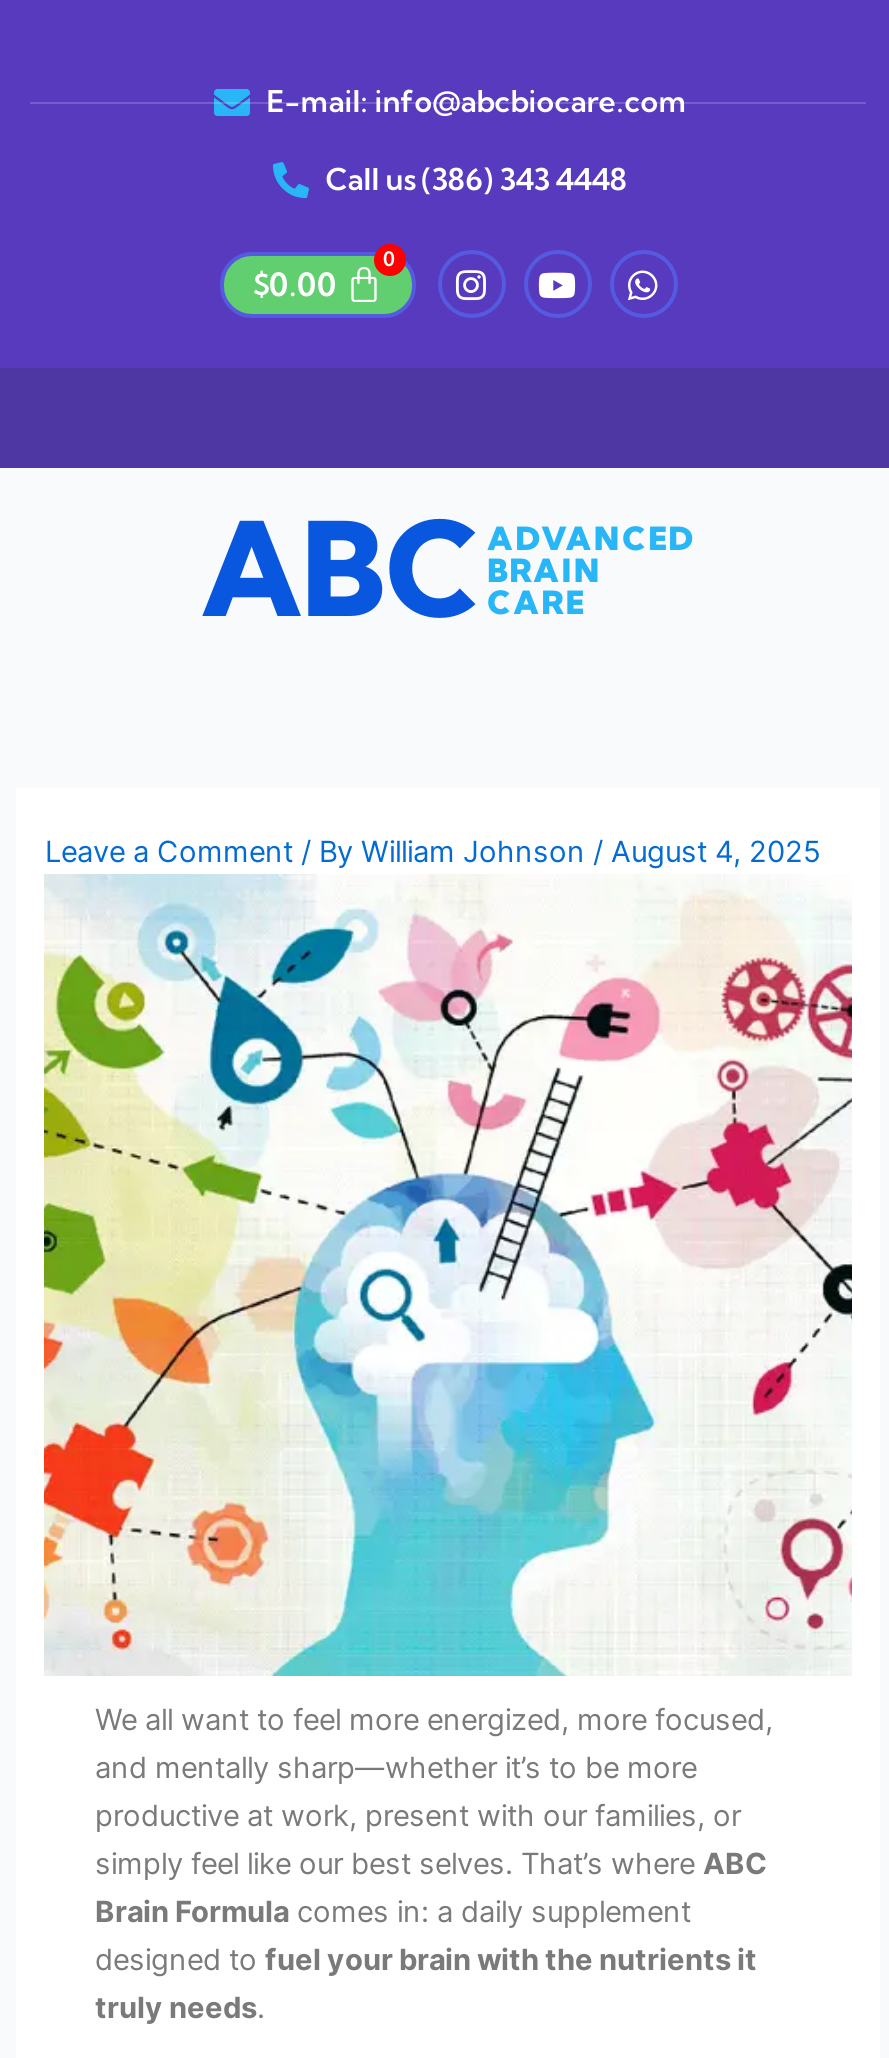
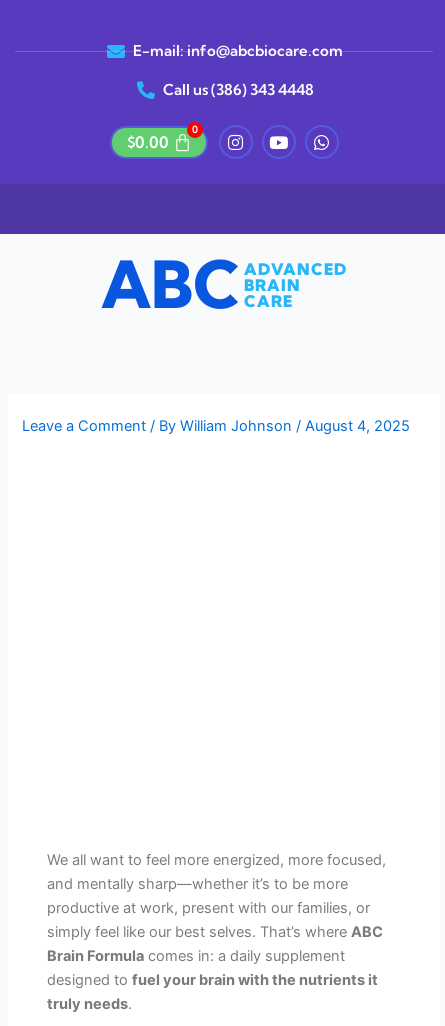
- [image]
